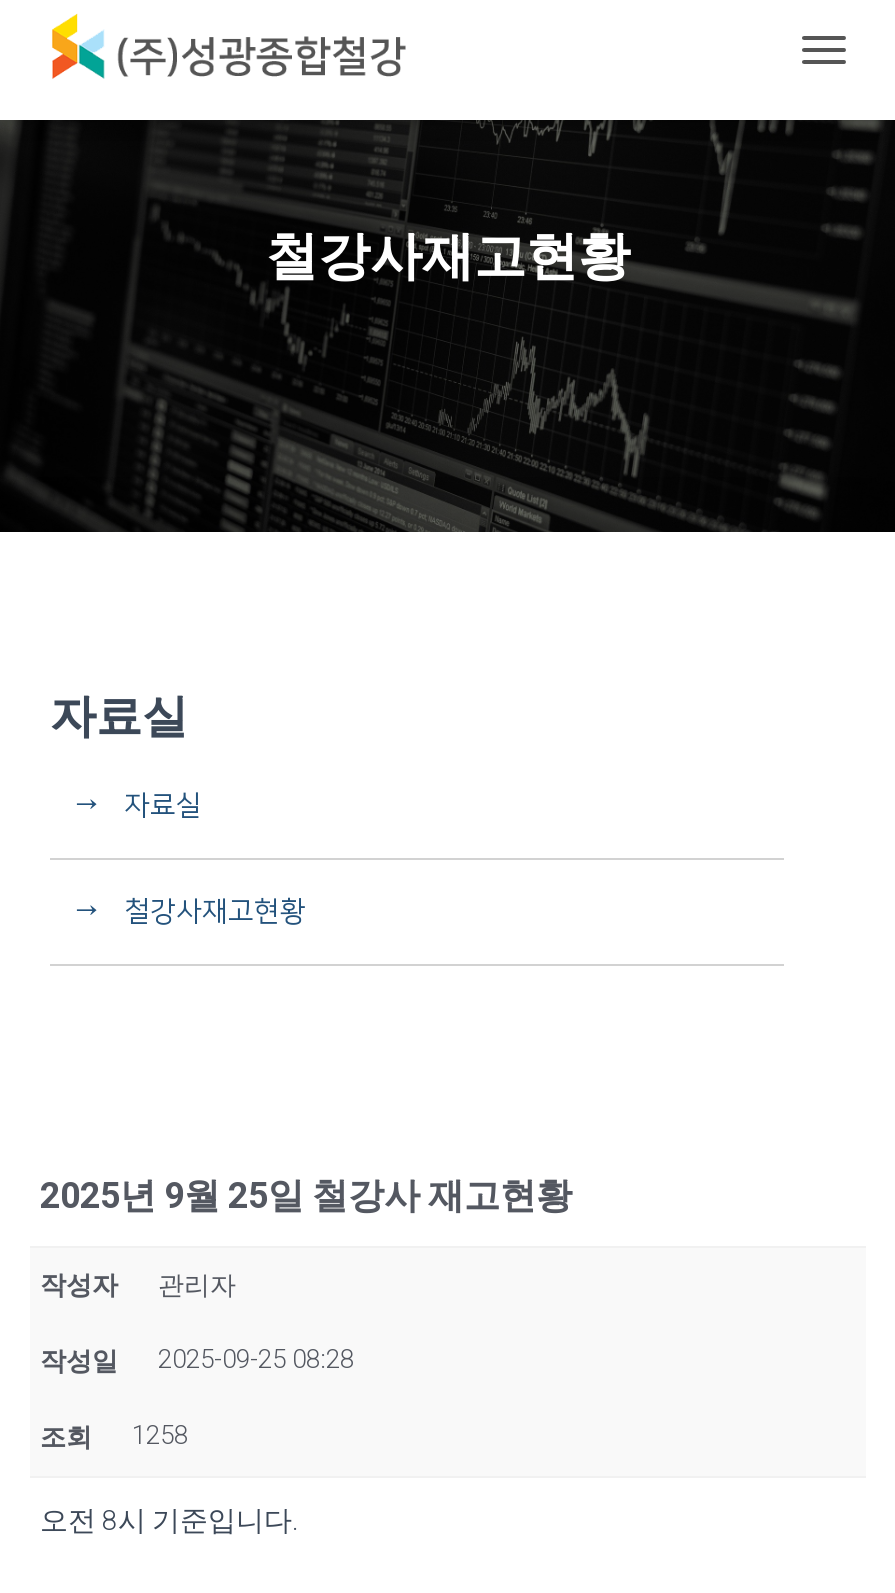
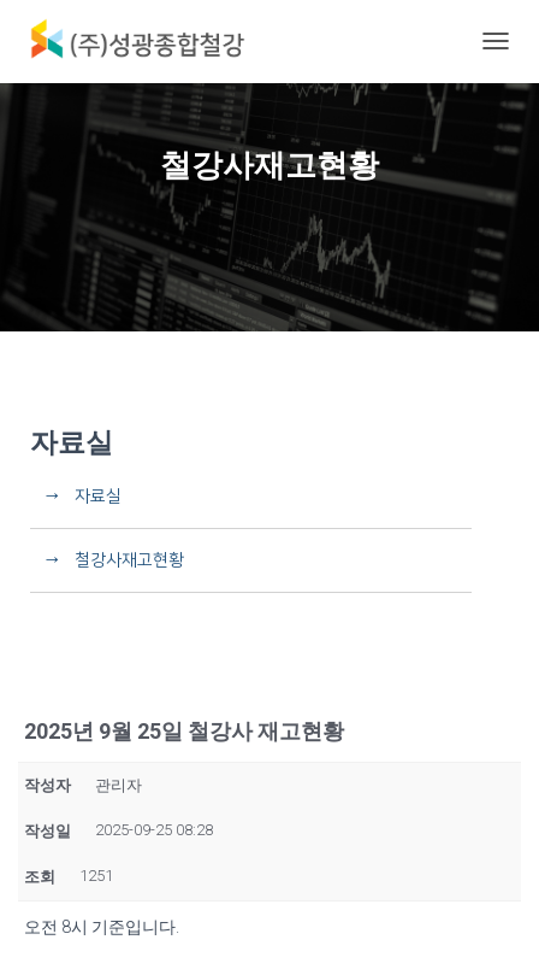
- 조회 1258
+ 조회 1251
